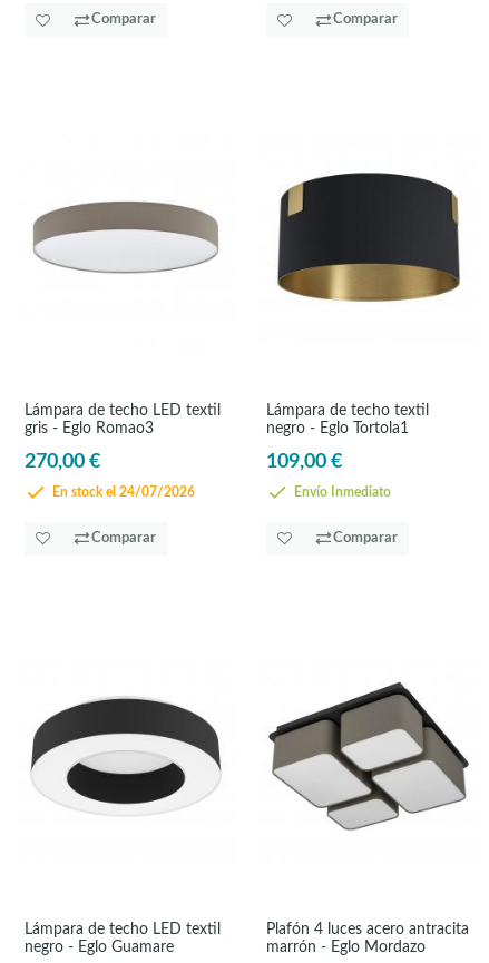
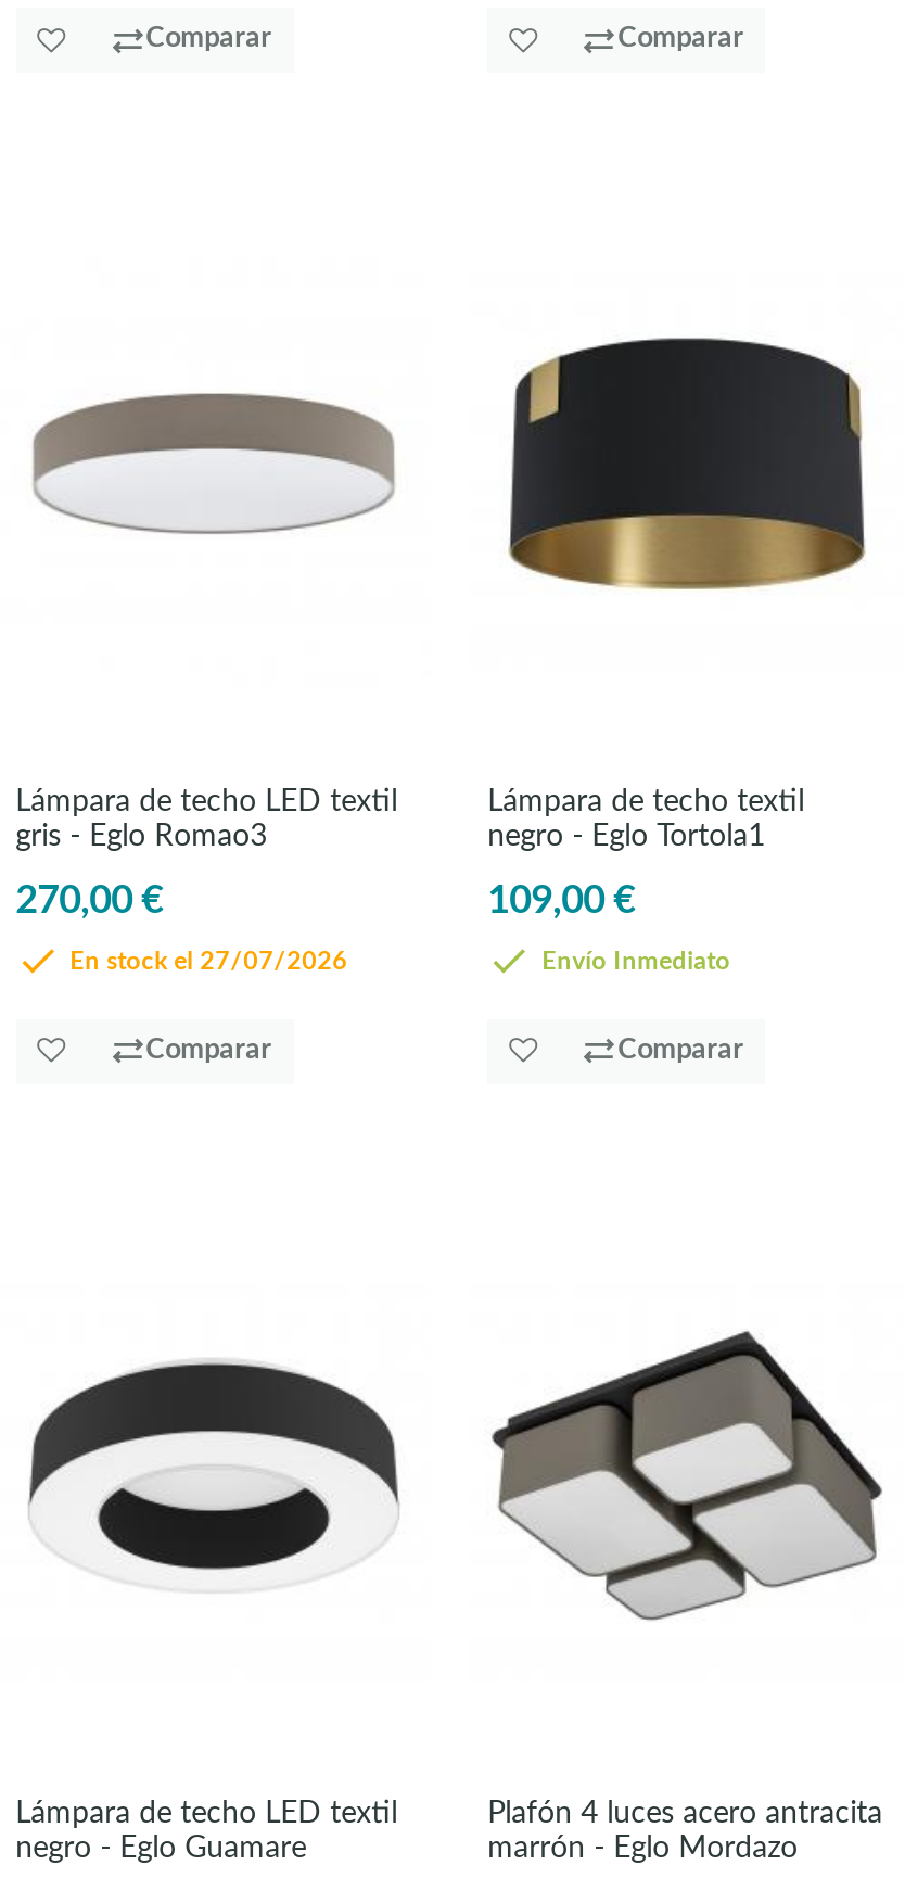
- En stock el 24/07/2026
+ En stock el 27/07/2026
